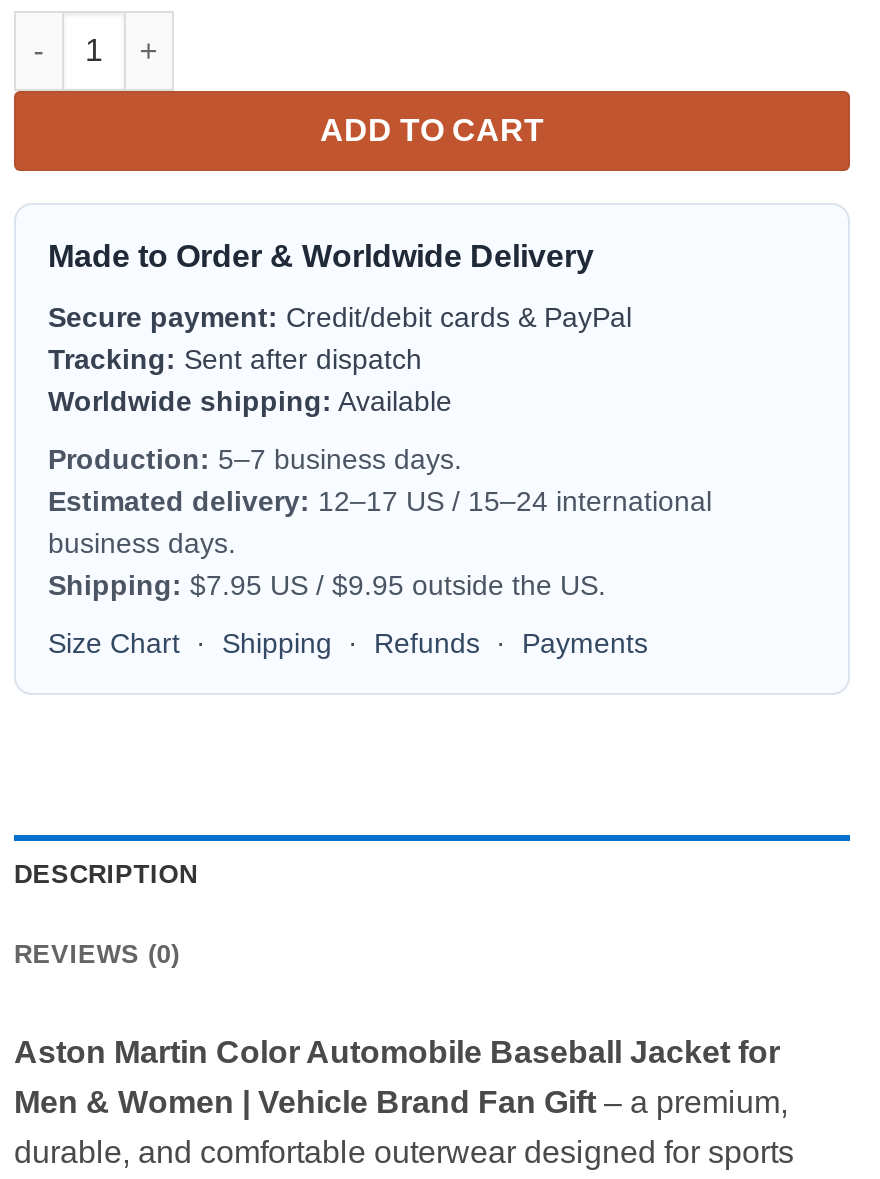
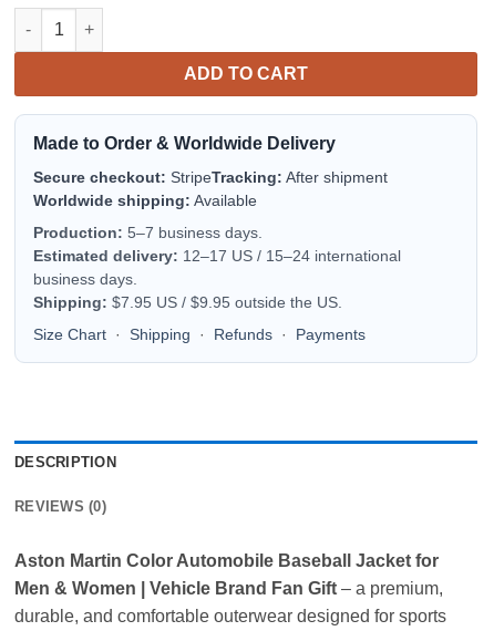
- Secure payment: Credit/debit cards & PayPal
- Tracking: Sent after dispatch
+ Secure checkout: StripeTracking: After shipment
